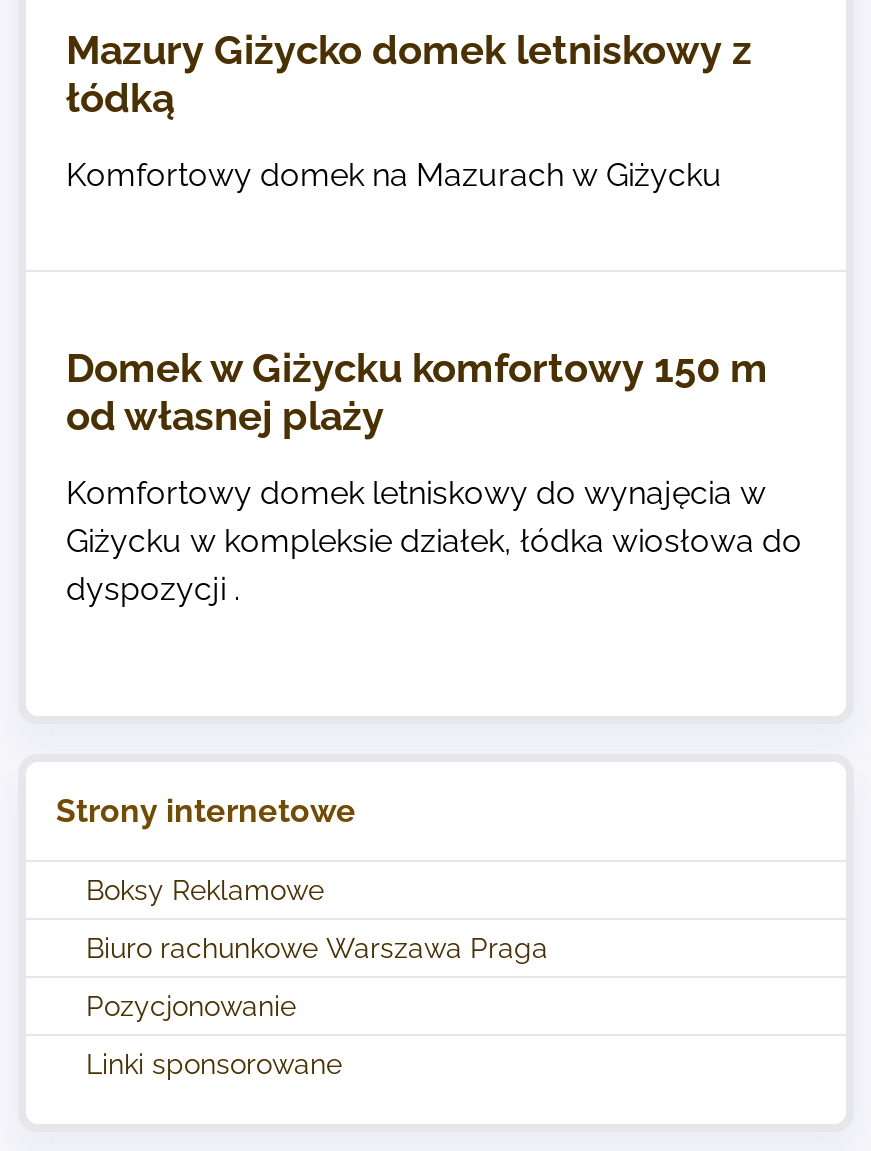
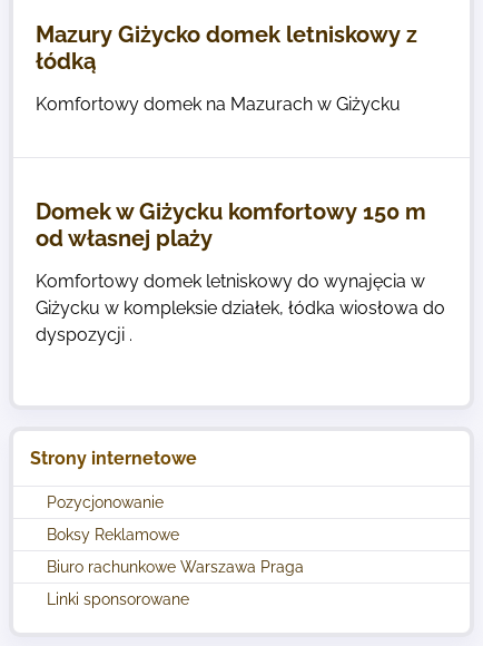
moved down: Boksy Reklamowe | Biuro rachunkowe Warszawa Praga

moved up: Pozycjonowanie
